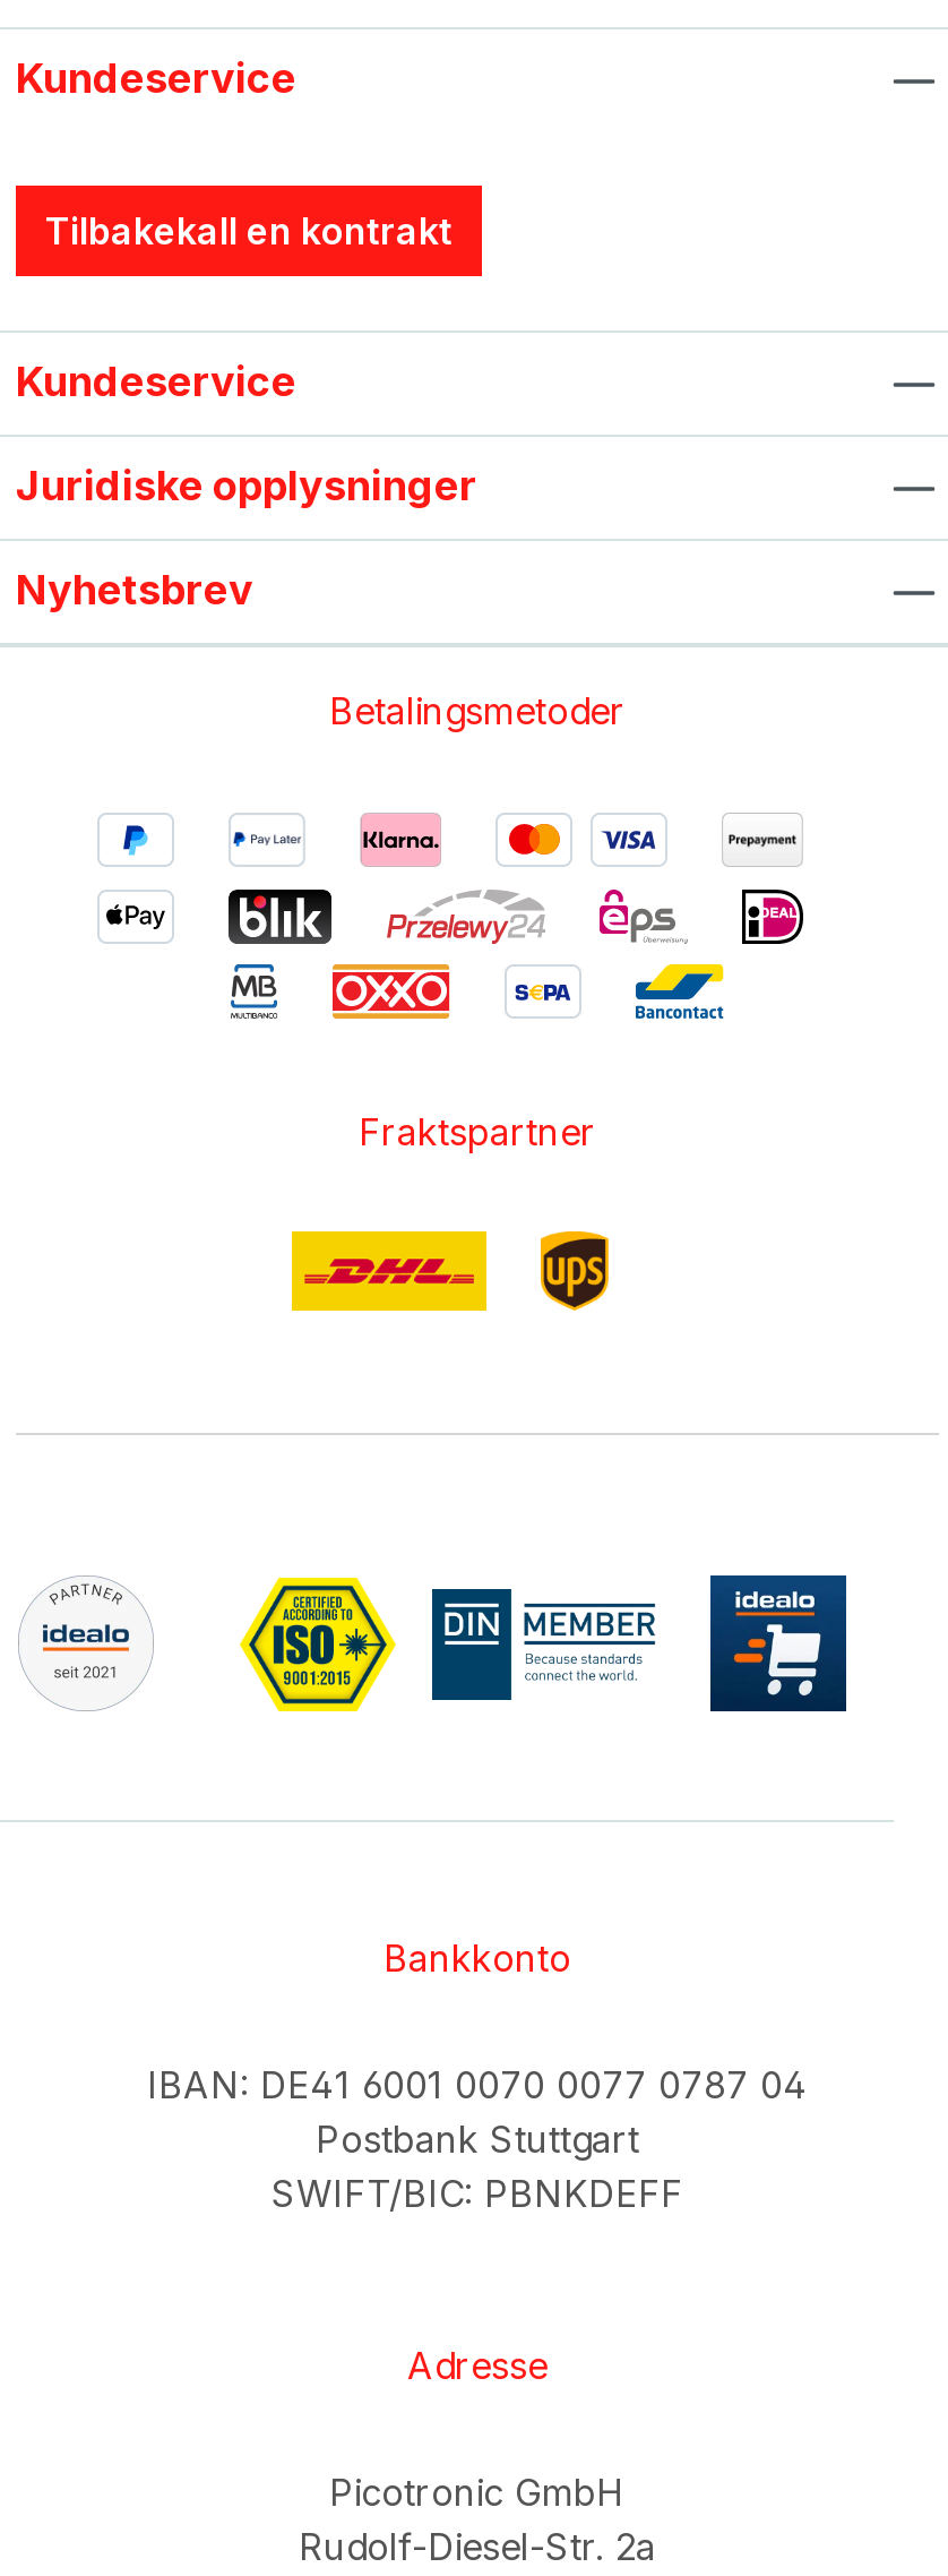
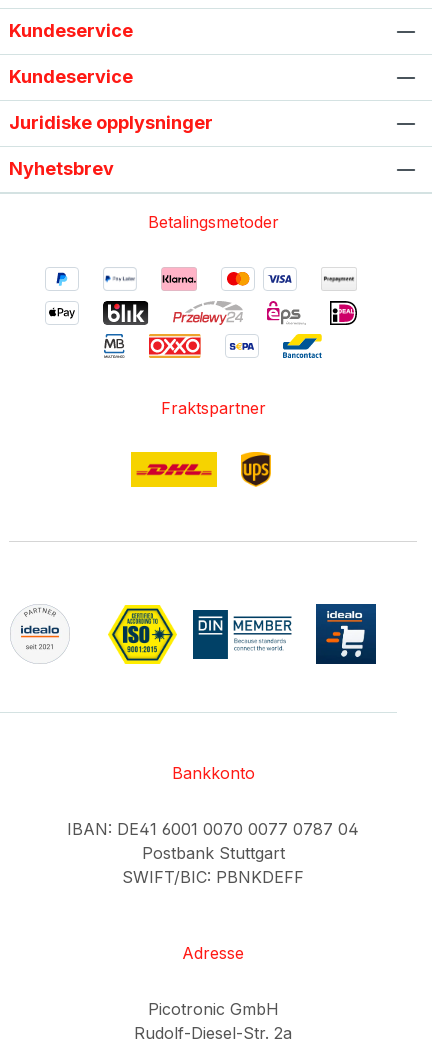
- Tilbakekall en kontrakt
